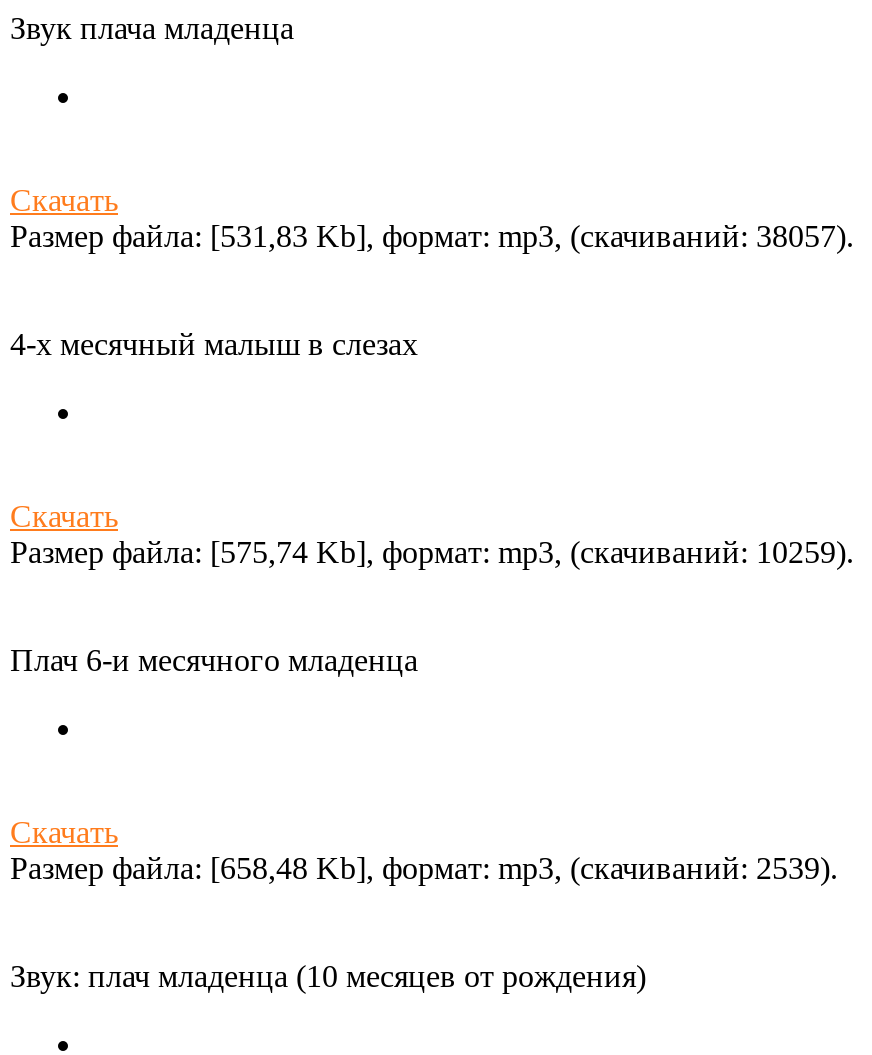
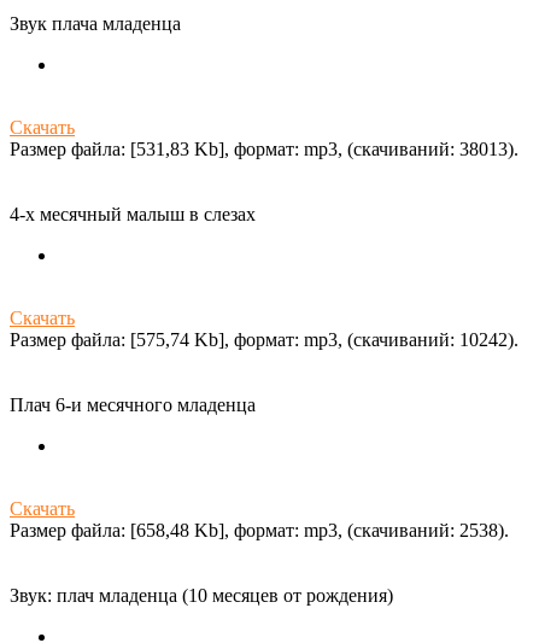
- Размер файла: [531,83 Kb], формат: mp3, (cкачиваний: 38057).
+ Размер файла: [531,83 Kb], формат: mp3, (cкачиваний: 38013).

- Размер файла: [575,74 Kb], формат: mp3, (cкачиваний: 10259).
+ Размер файла: [575,74 Kb], формат: mp3, (cкачиваний: 10242).

- Размер файла: [658,48 Kb], формат: mp3, (cкачиваний: 2539).
+ Размер файла: [658,48 Kb], формат: mp3, (cкачиваний: 2538).
